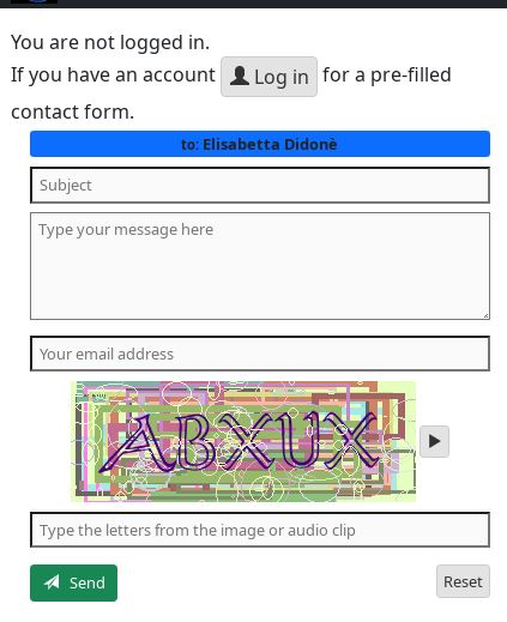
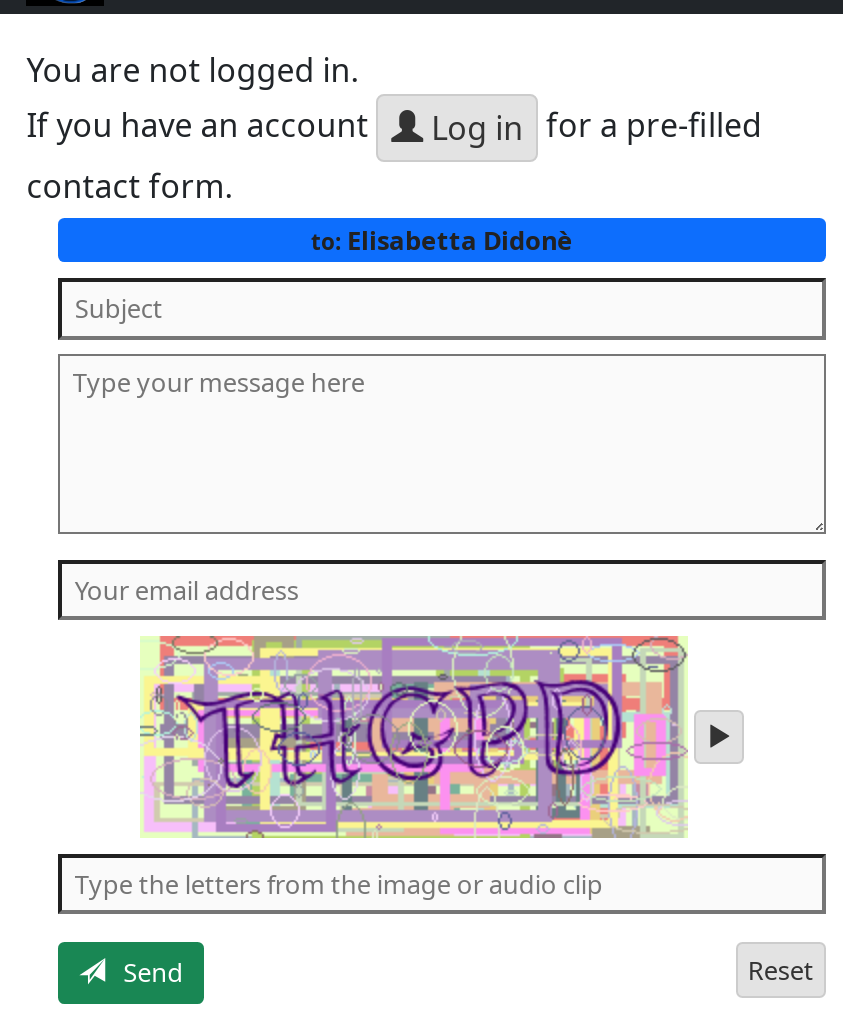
- [image]
+ [image]
